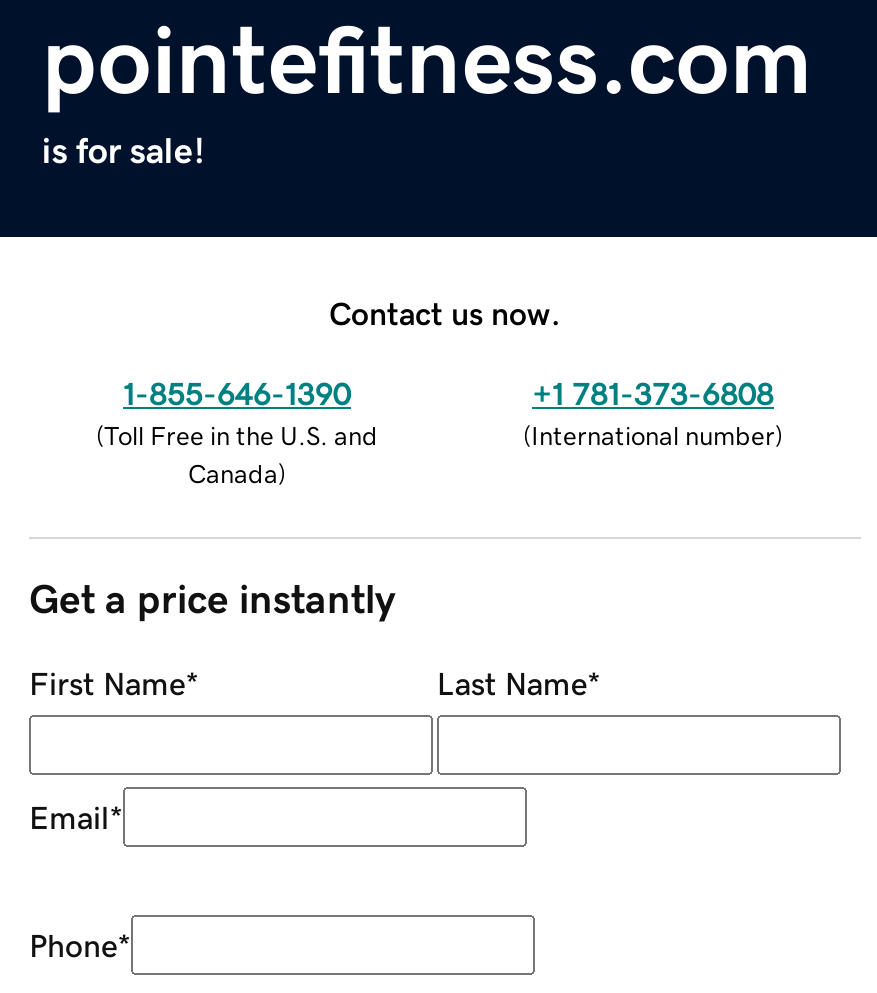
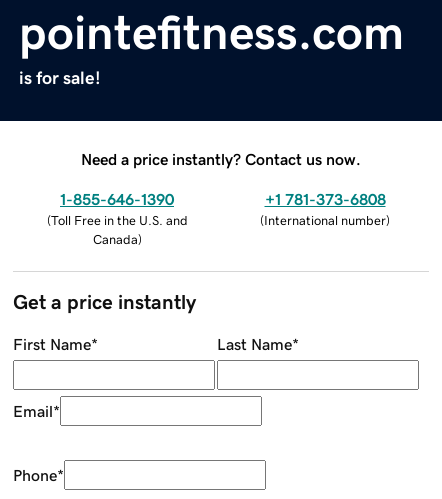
- Contact us now.
+ Need a price instantly? Contact us now.
